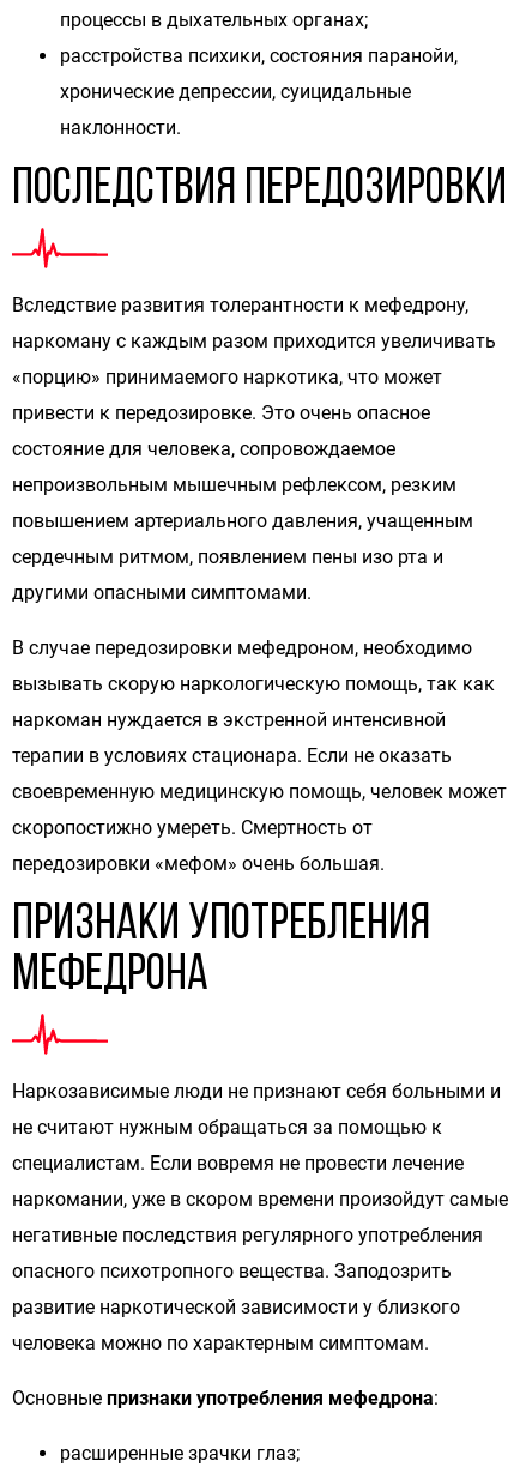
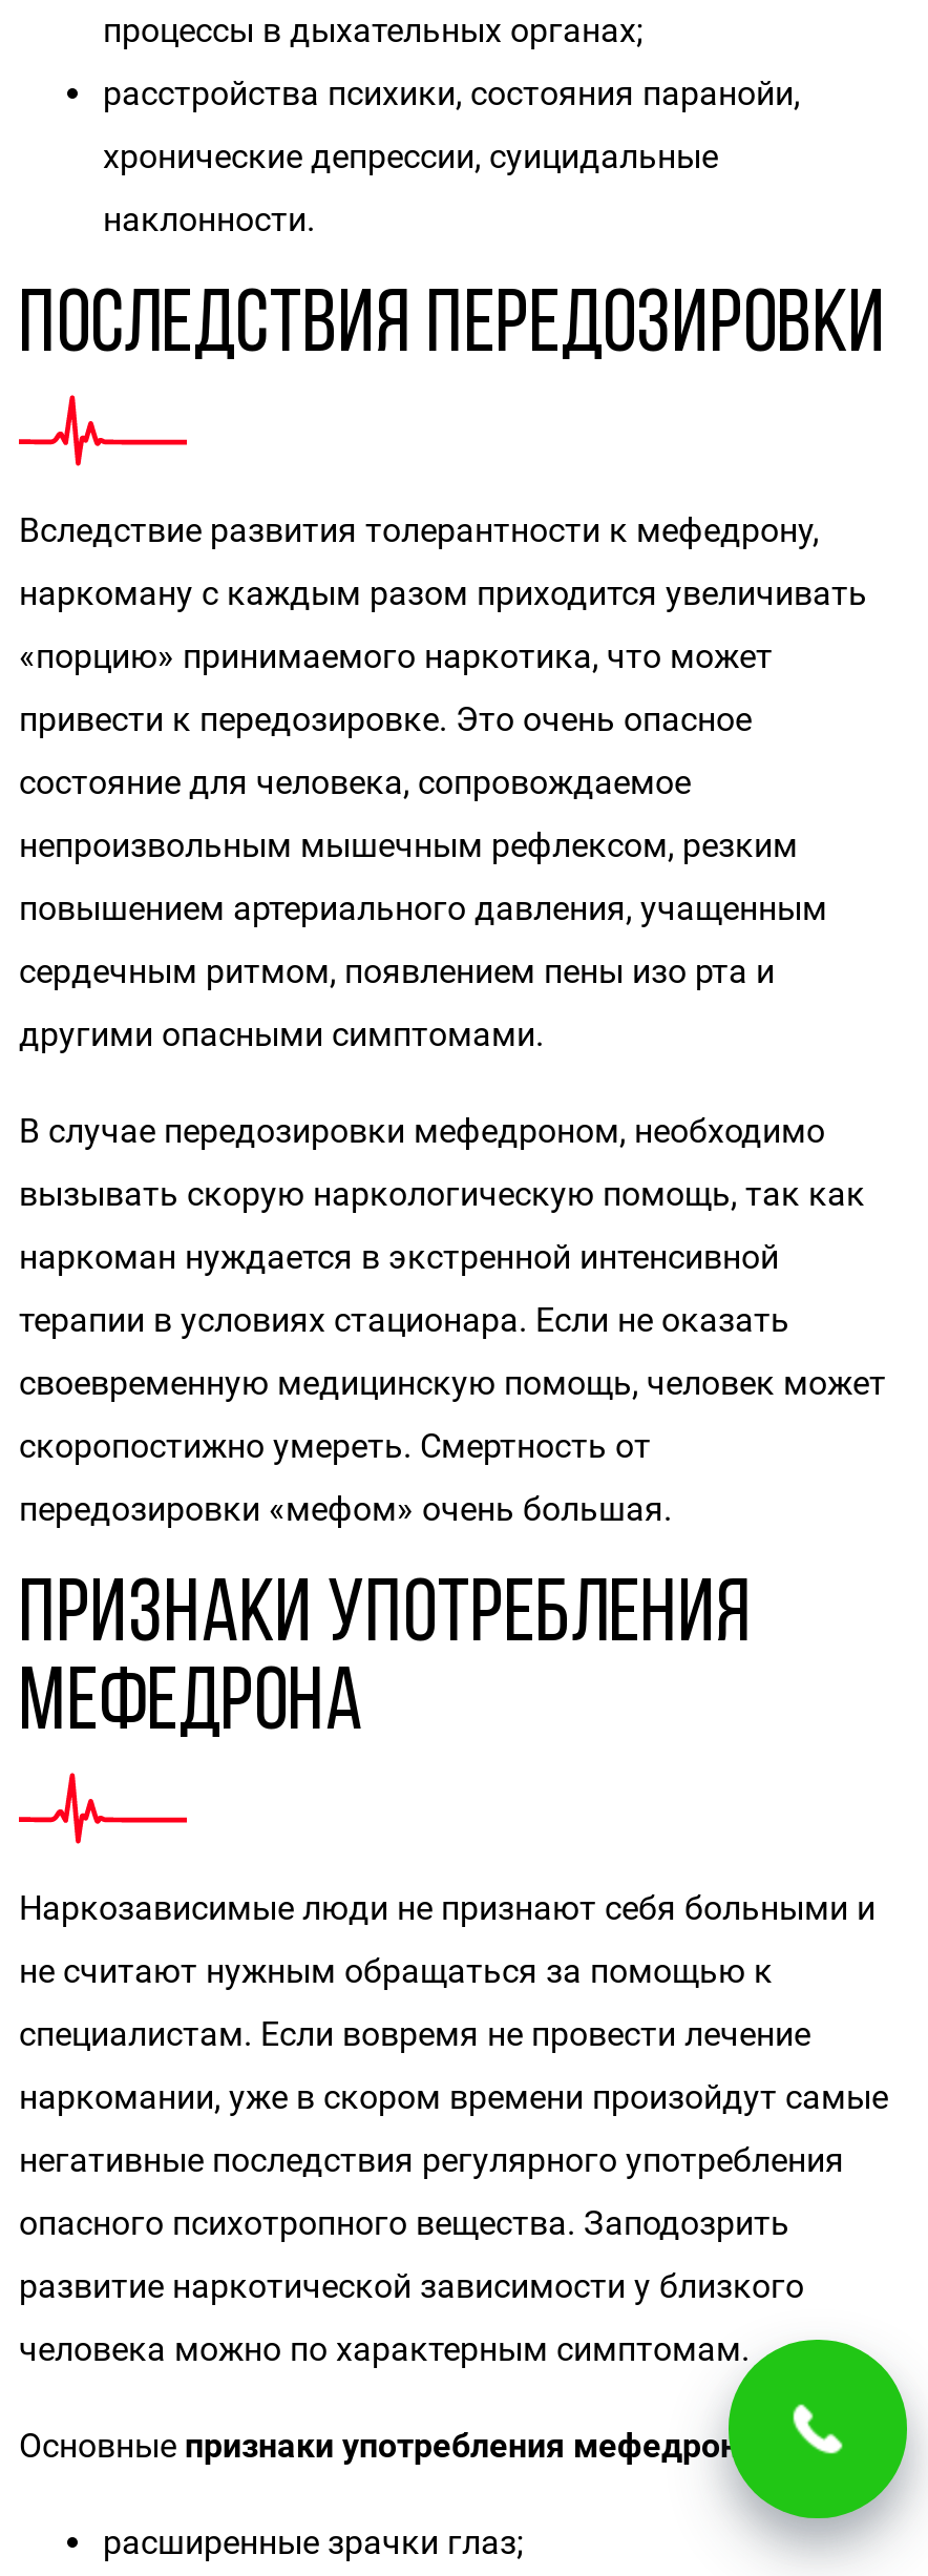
+ [image]
